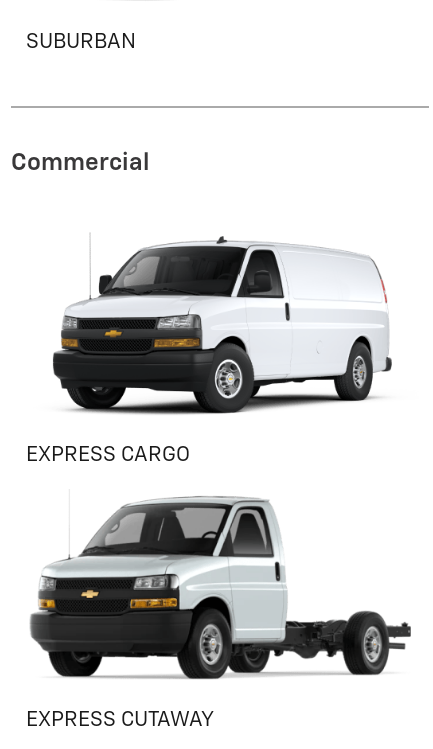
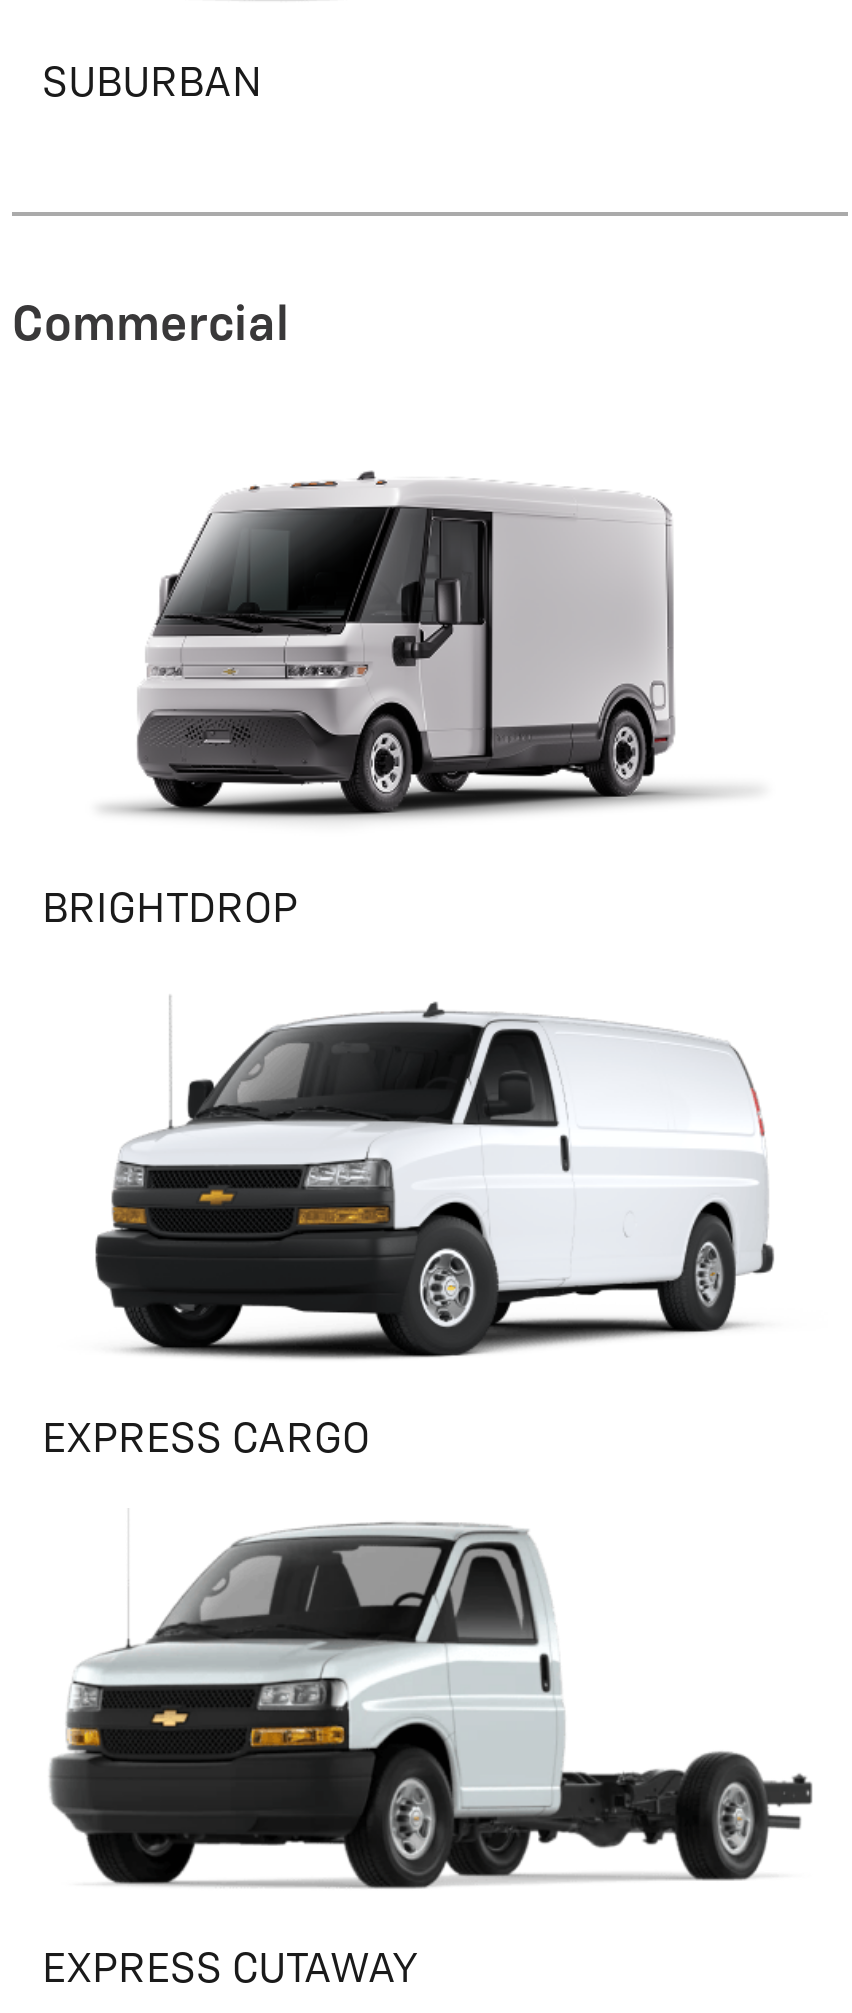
+ [image]
+ BRIGHTDROP
